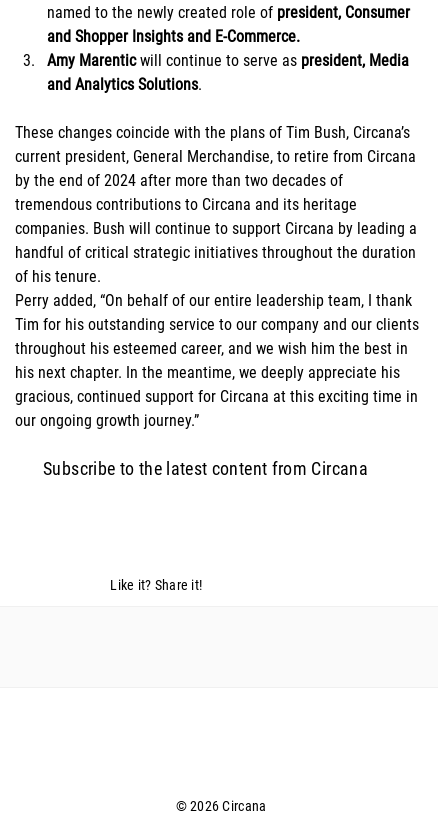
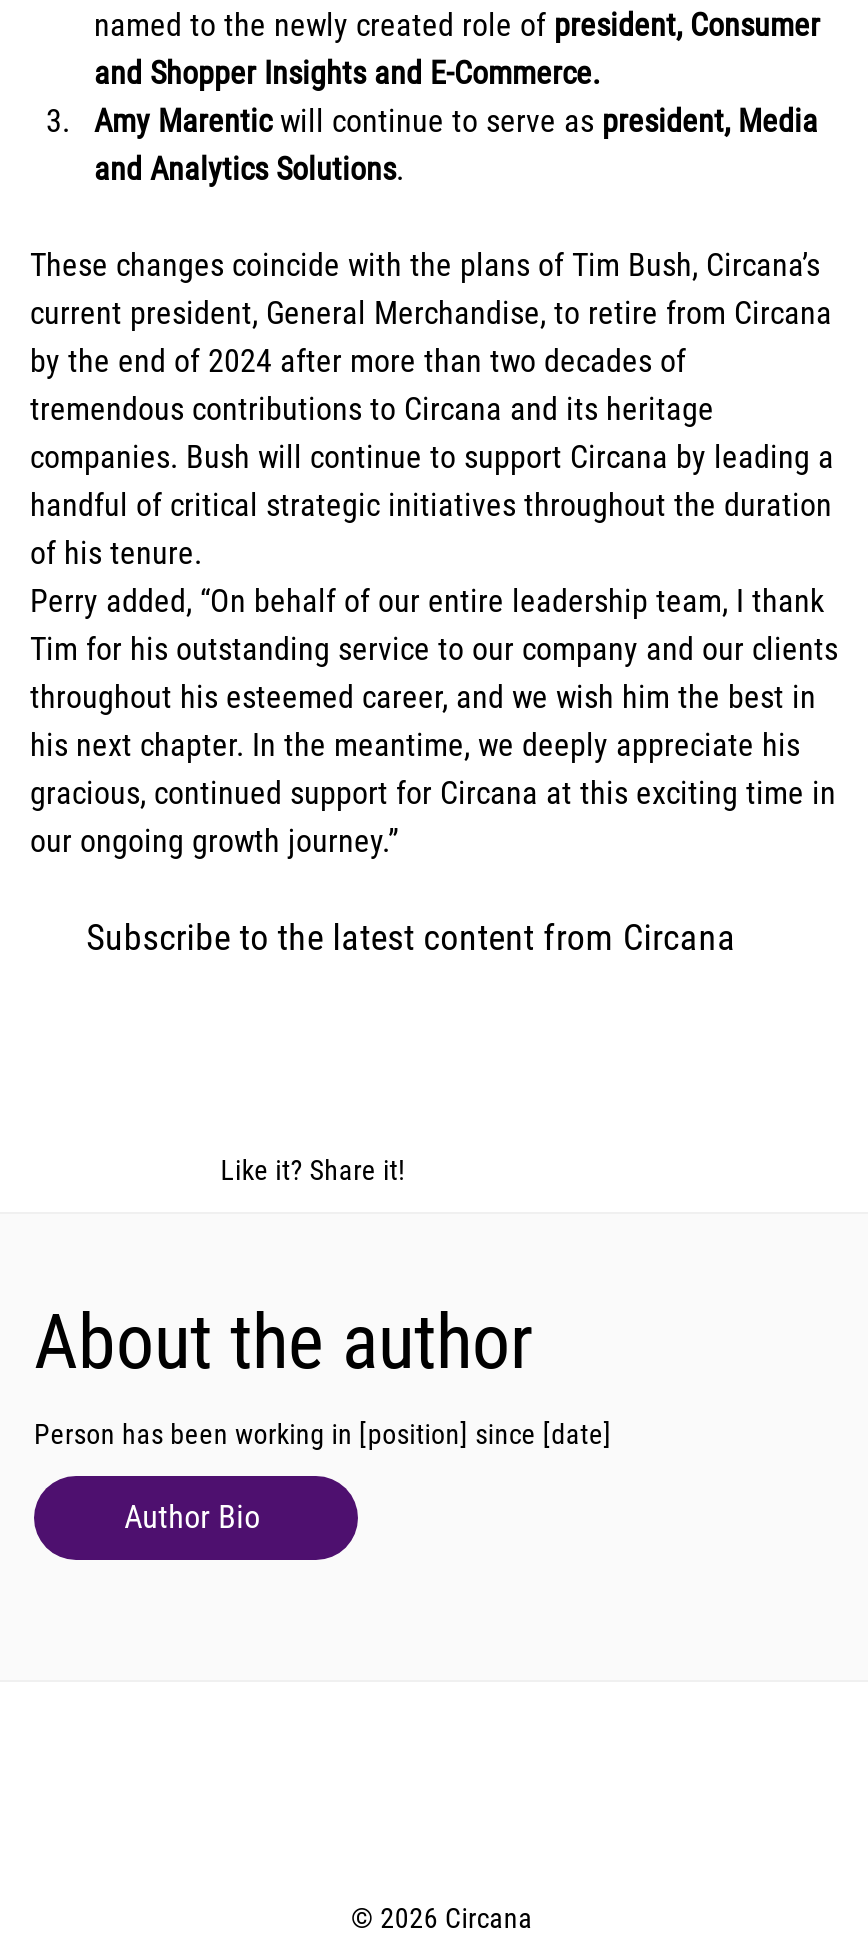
+ About the author
+ Person has been working in [position] since [date]
+ Author Bio
